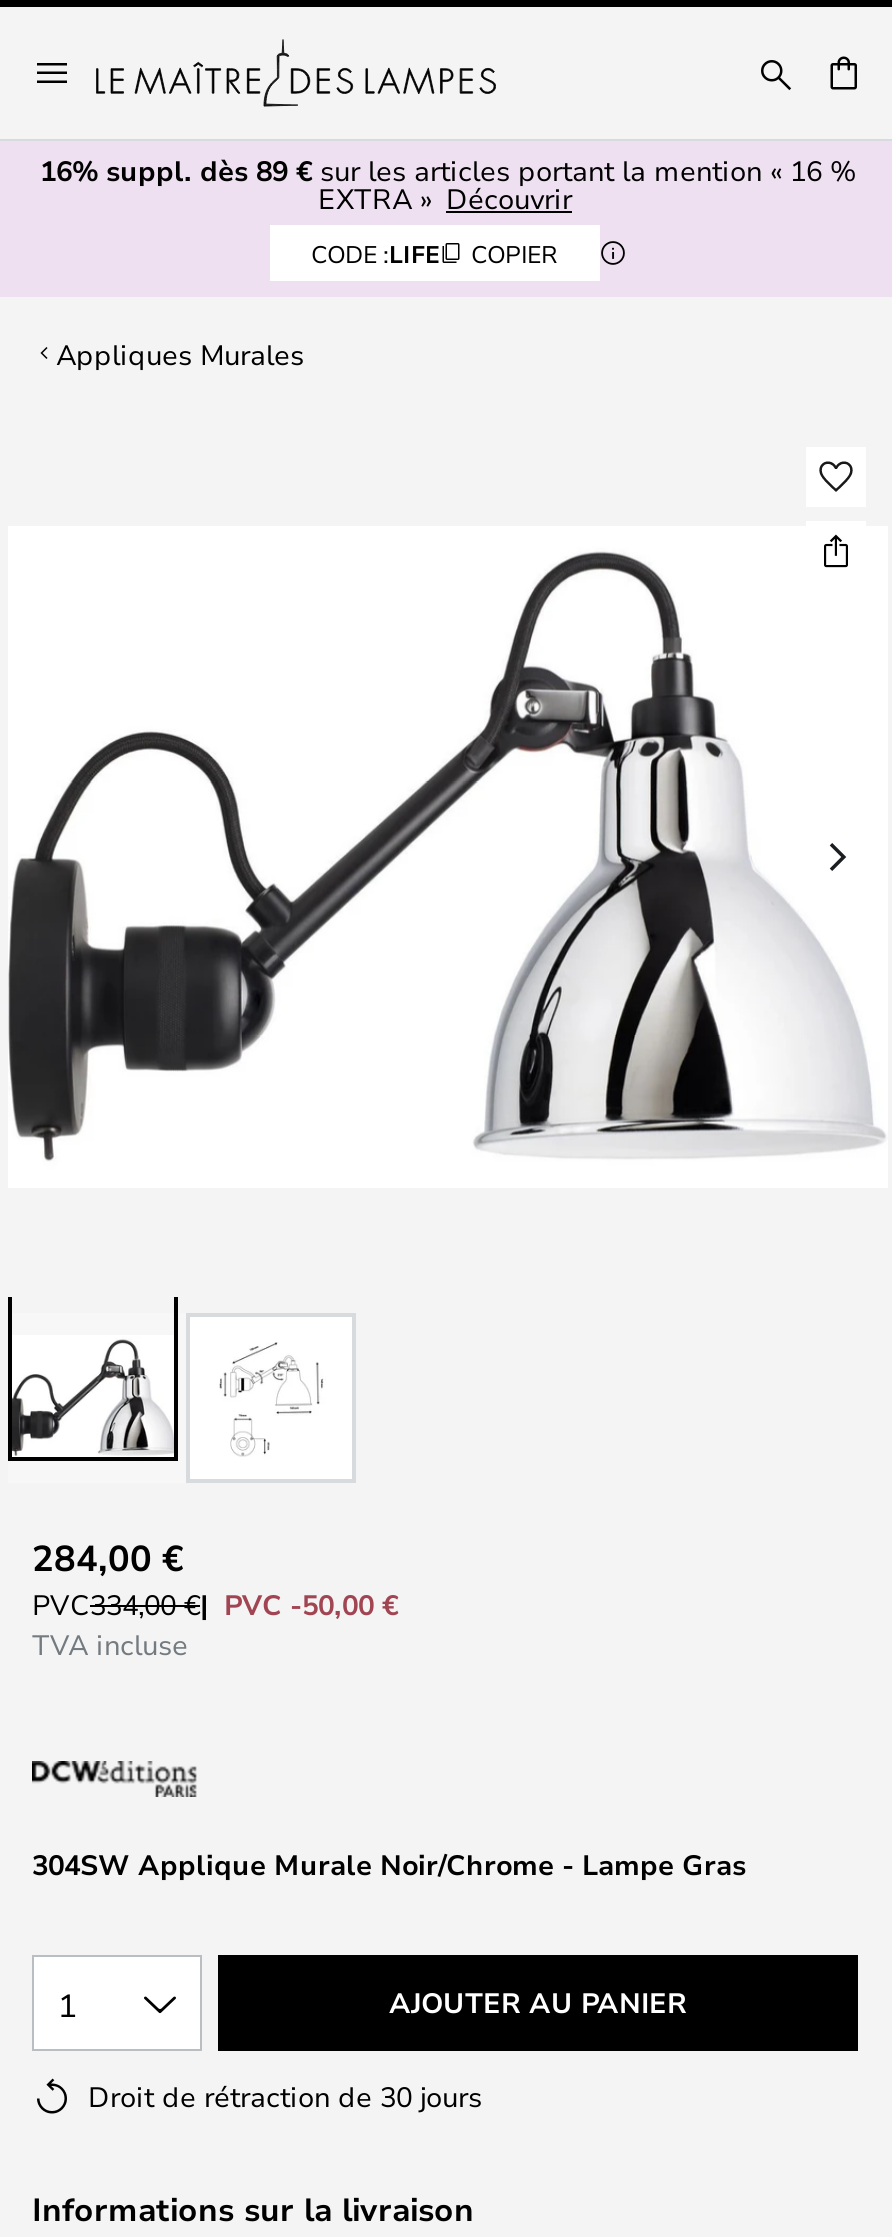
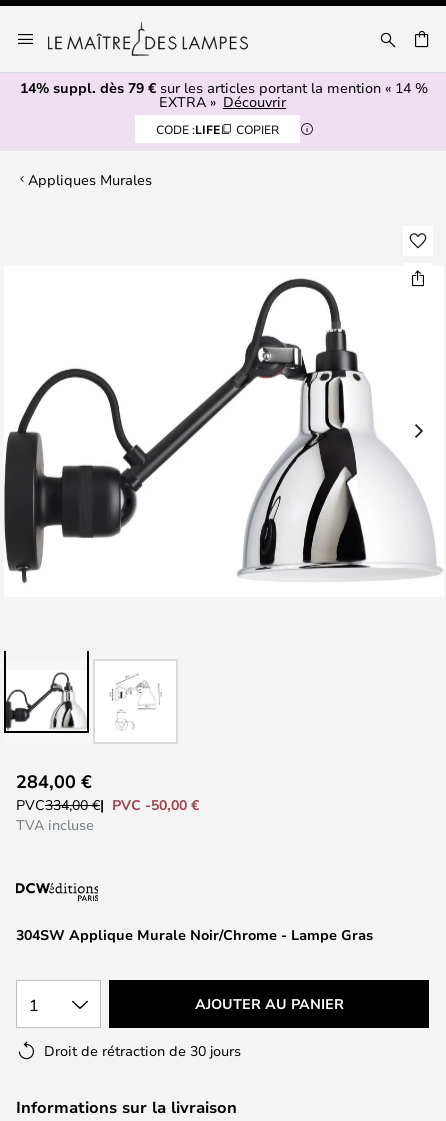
- 16% suppl. dès 89 €sur les articles portant la mention « 16 %
+ 14% suppl. dès 79 €sur les articles portant la mention « 14 %
